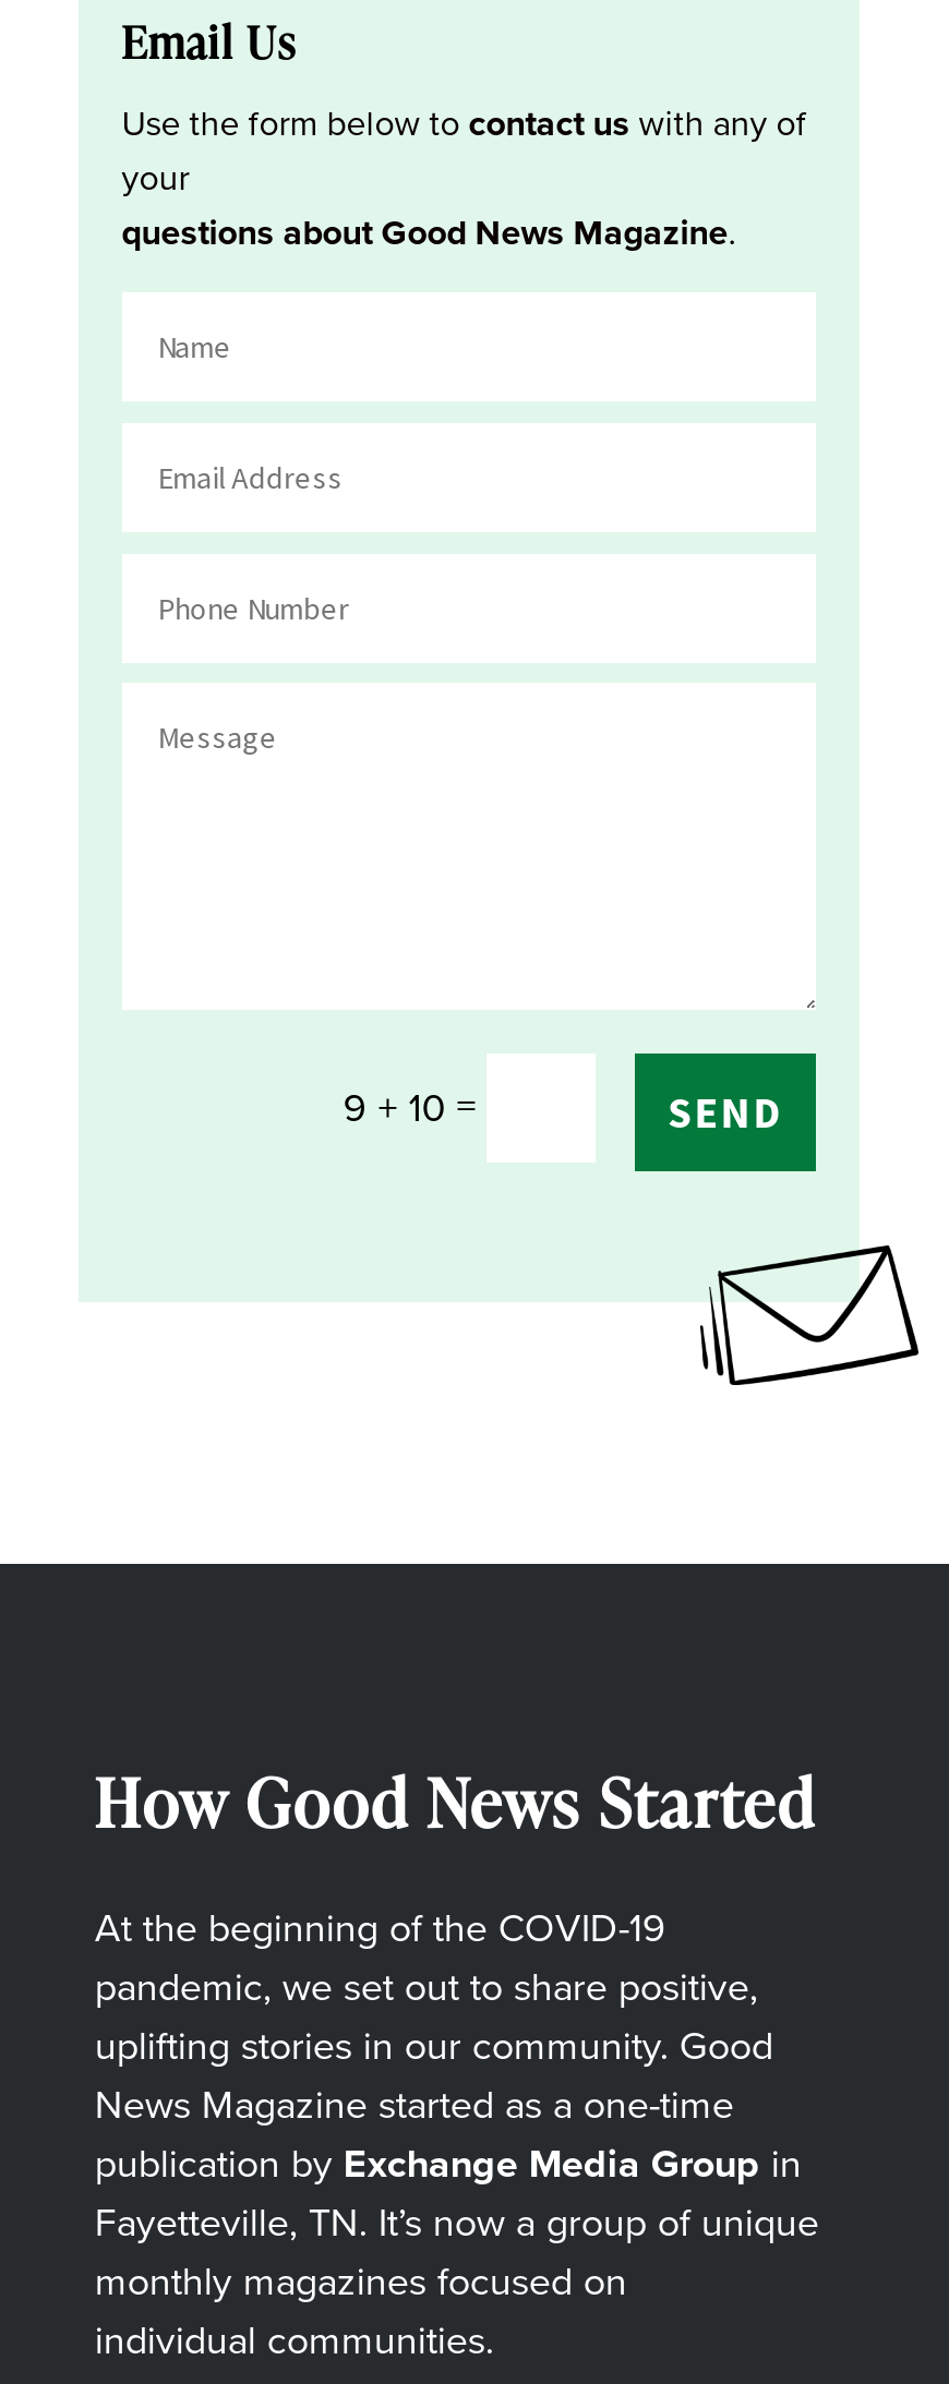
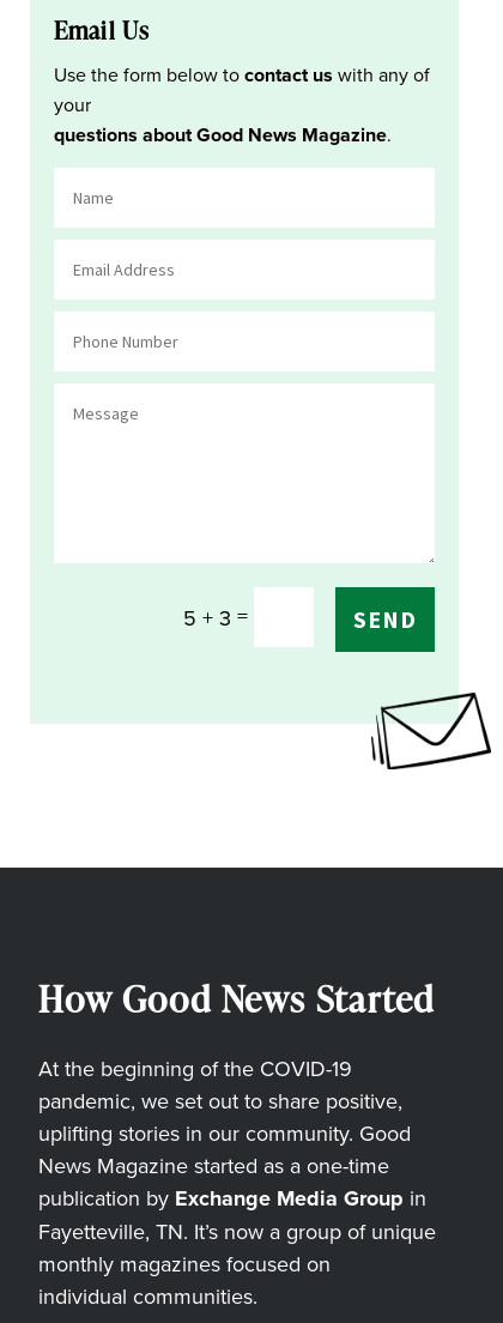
- 9 + 10 =
+ 5 + 3 =
